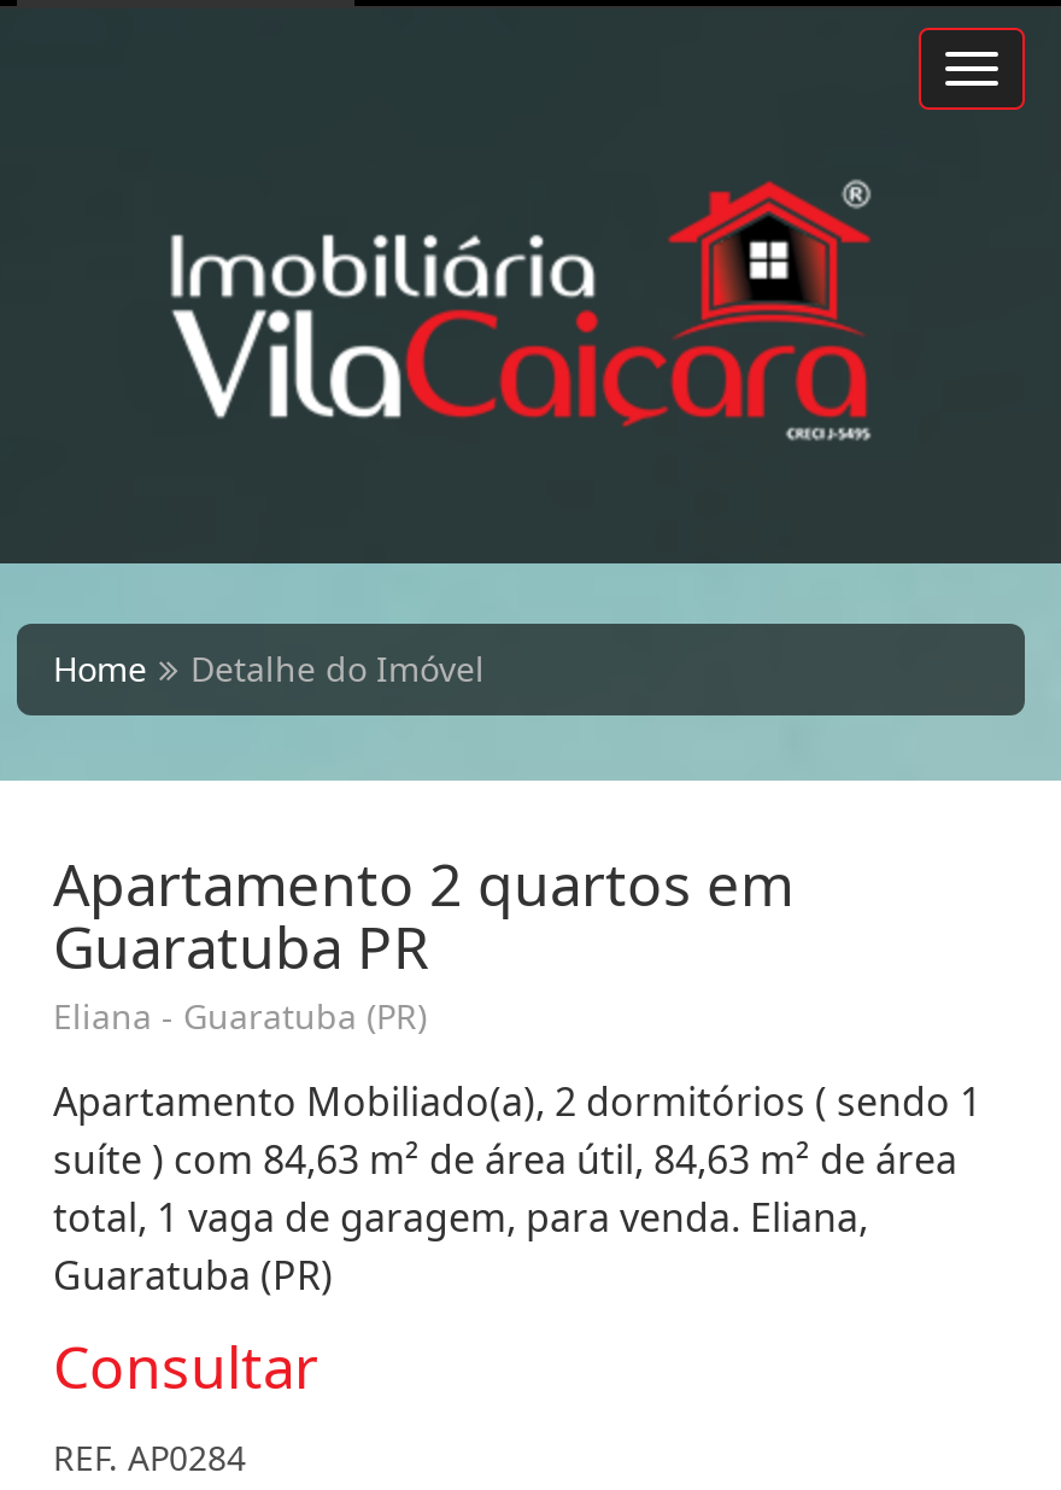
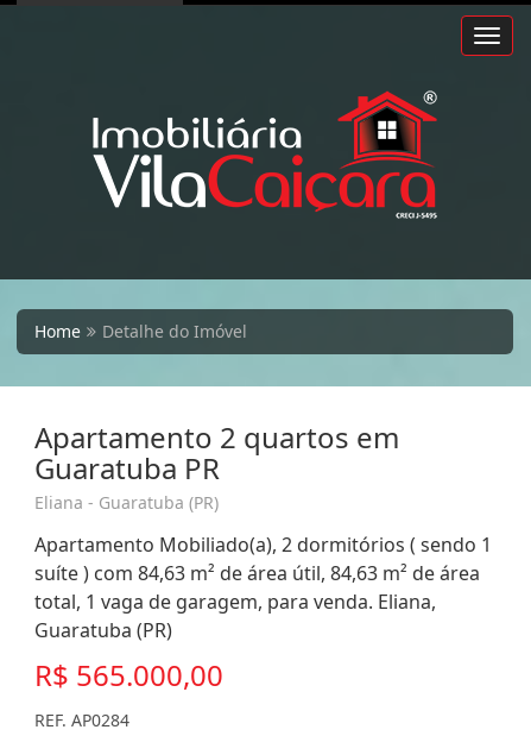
- Consultar
+ R$ 565.000,00
